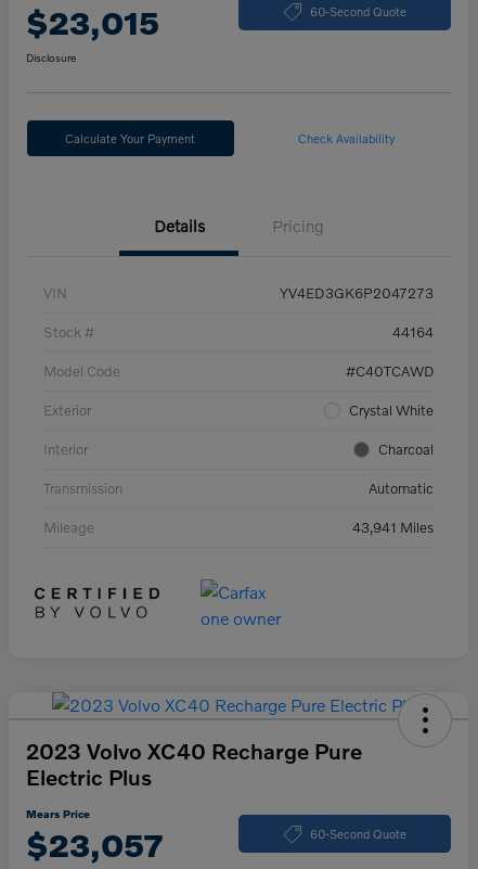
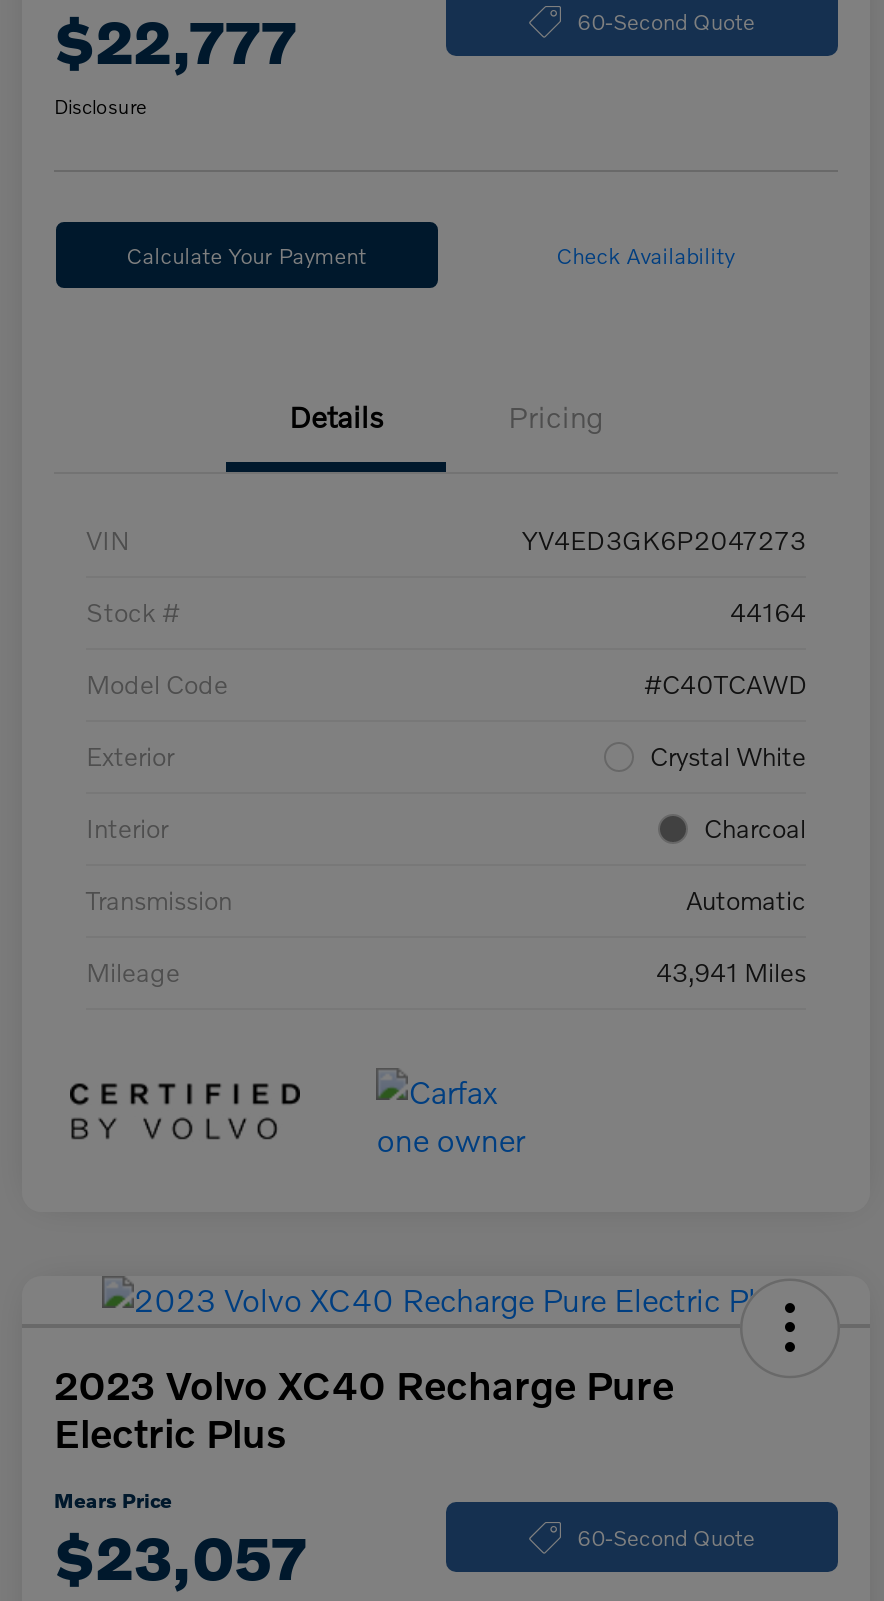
- $23,015
+ $22,777
